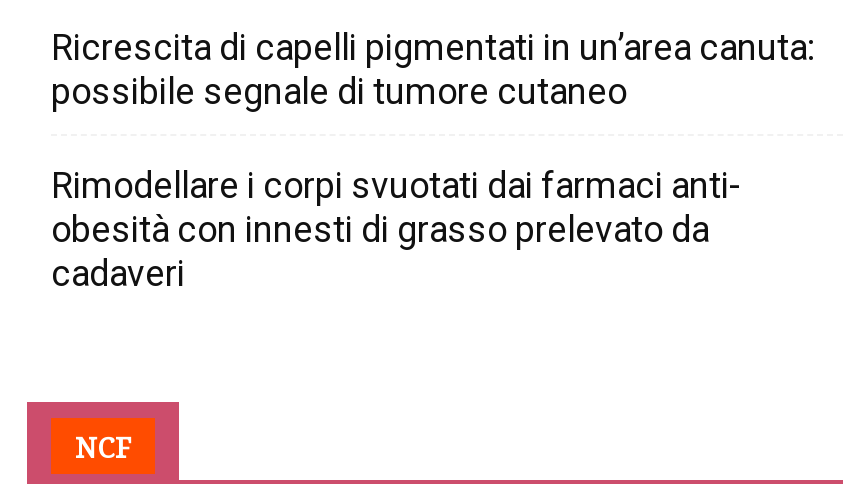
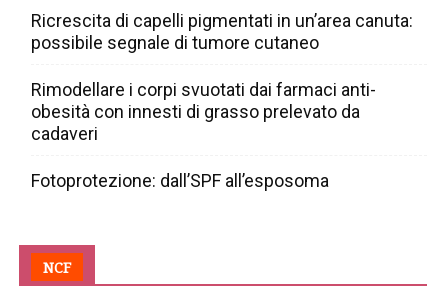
+ Fotoprotezione: dall’SPF all’esposoma
